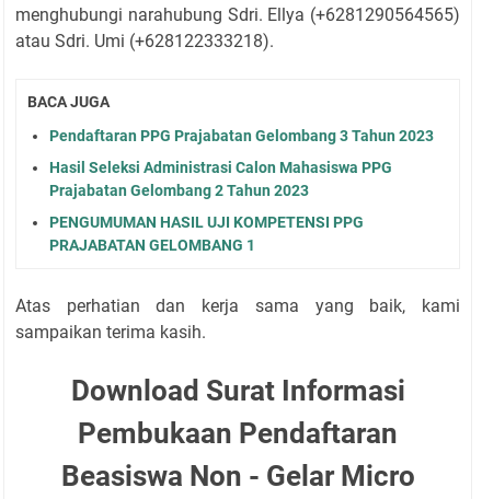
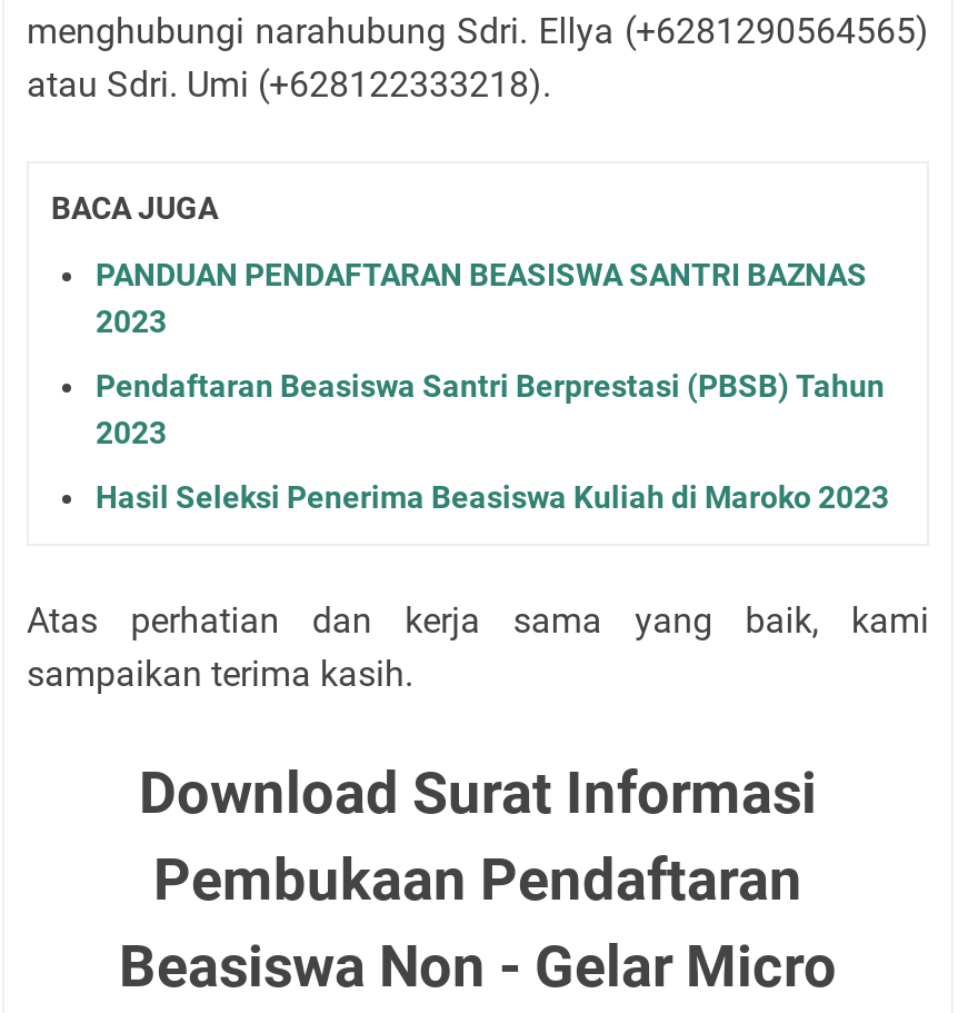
- Pendaftaran PPG Prajabatan Gelombang 3 Tahun 2023
+ PANDUAN PENDAFTARAN BEASISWA SANTRI BAZNAS
+ 2023

- Hasil Seleksi Administrasi Calon Mahasiswa PPG
- Prajabatan Gelombang 2 Tahun 2023
+ Pendaftaran Beasiswa Santri Berprestasi (PBSB) Tahun
+ 2023

- PENGUMUMAN HASIL UJI KOMPETENSI PPG
- PRAJABATAN GELOMBANG 1
+ Hasil Seleksi Penerima Beasiswa Kuliah di Maroko 2023
